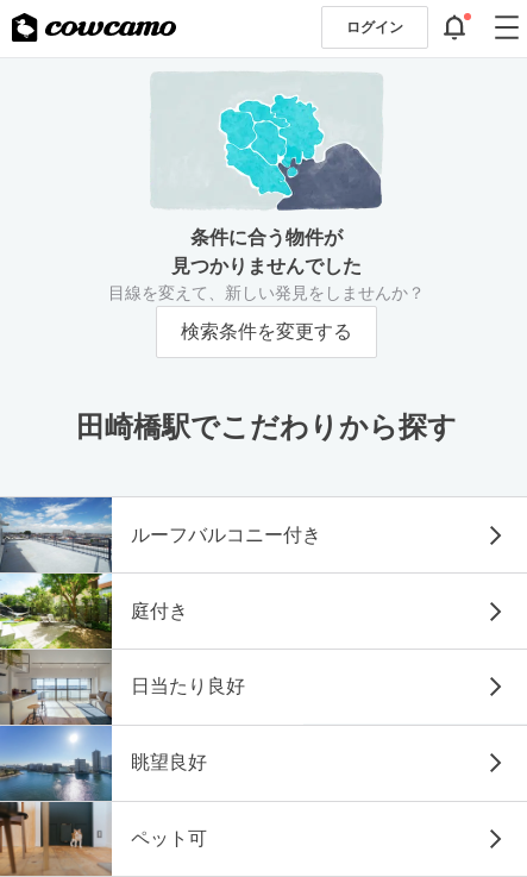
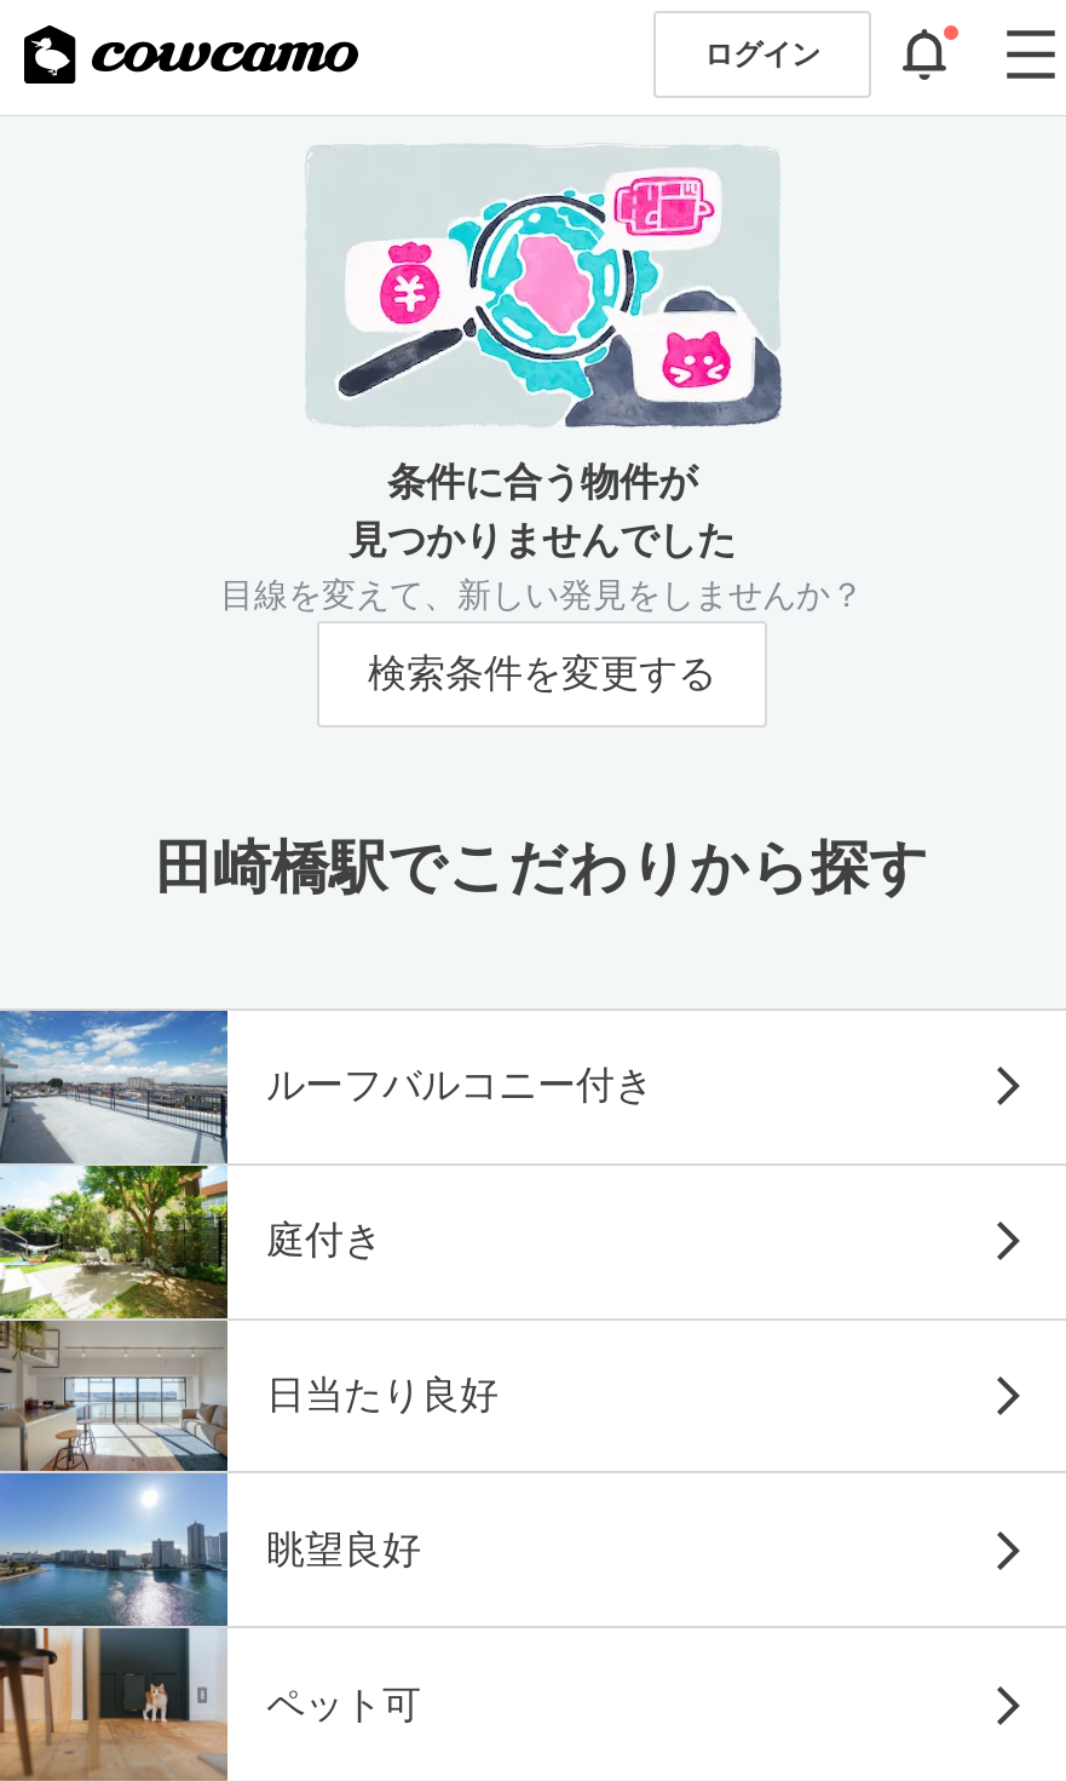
- [image]
+ [image]
